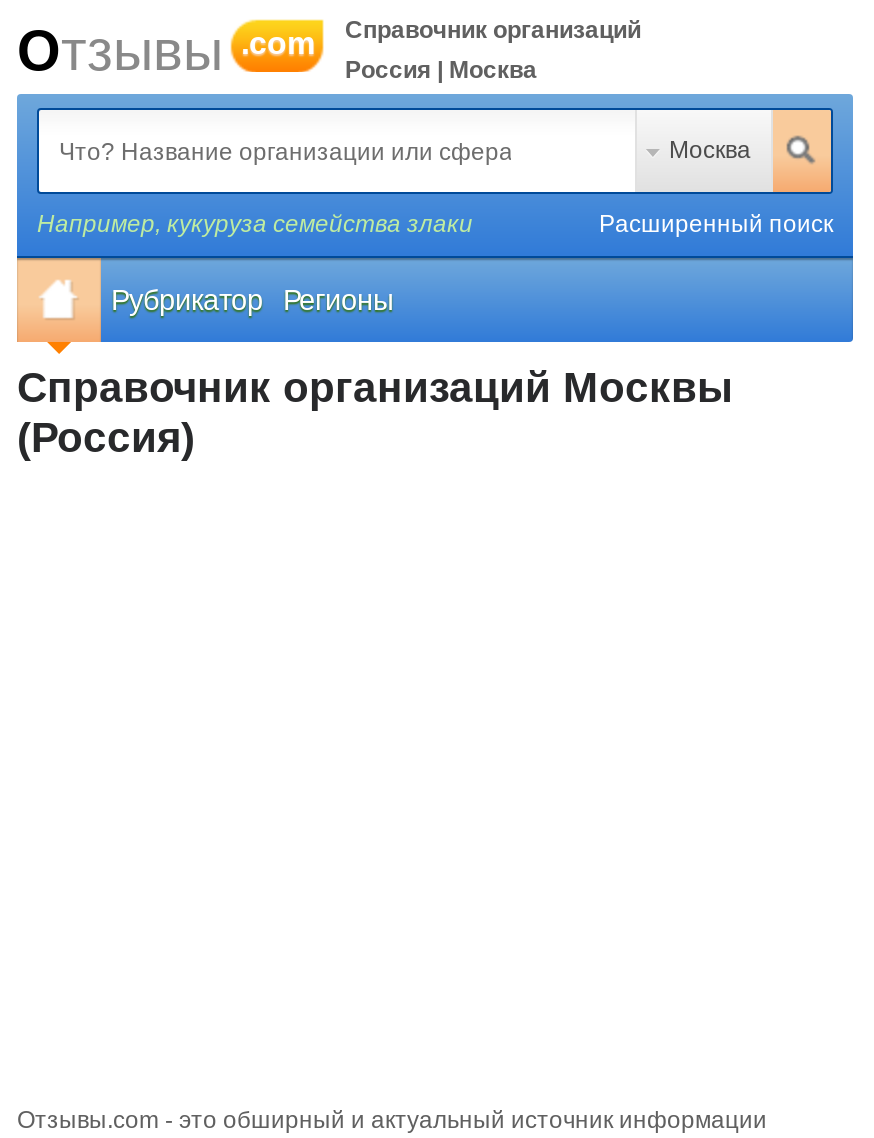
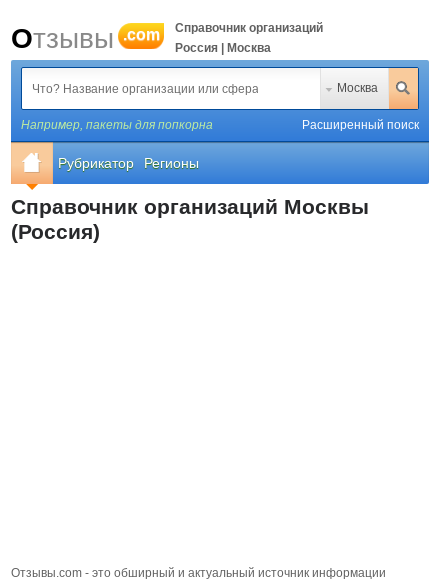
- Например, кукуруза семейства злаки
+ Например, пакеты для попкорна
